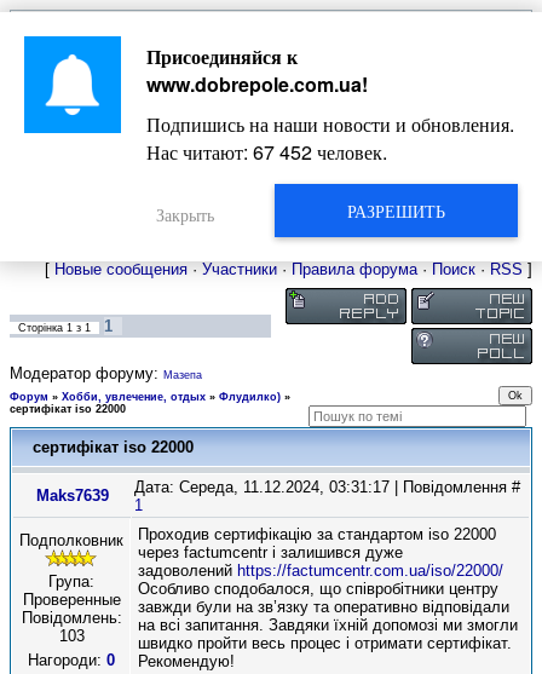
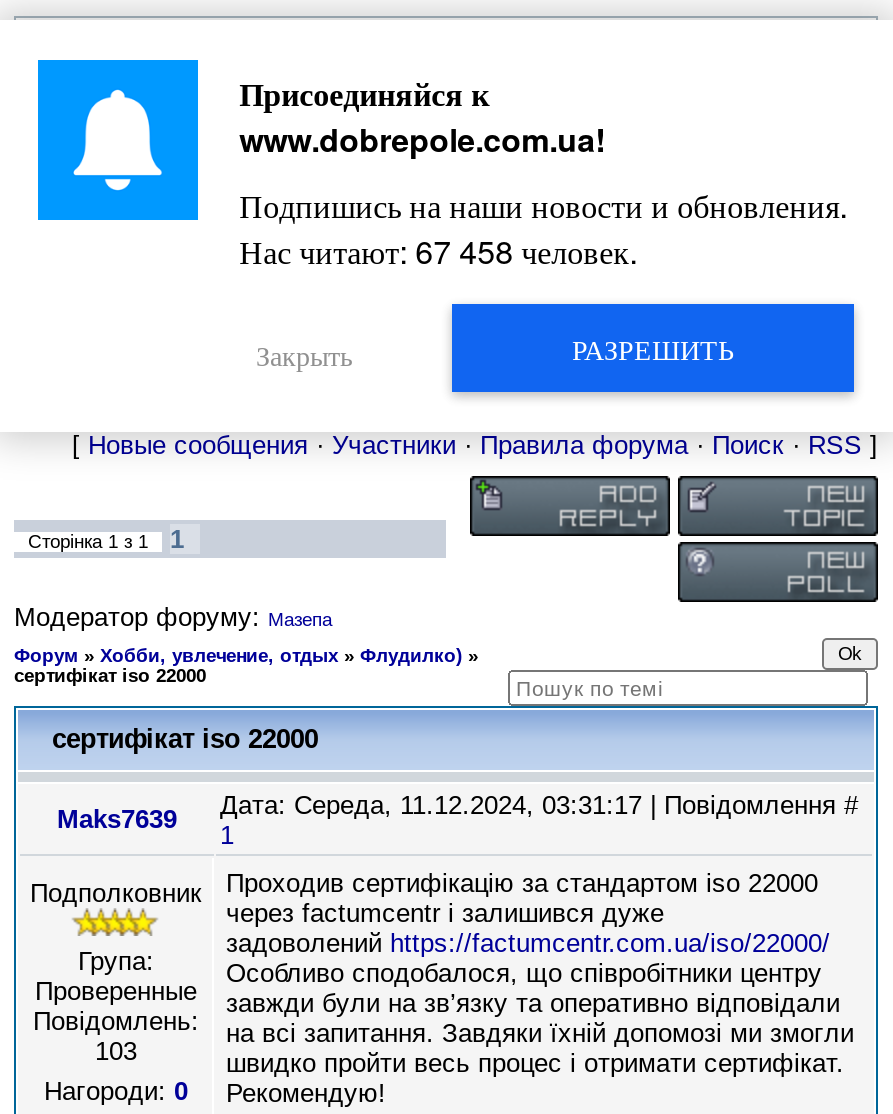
- Нас читают: 67 452 человек.
+ Нас читают: 67 458 человек.
